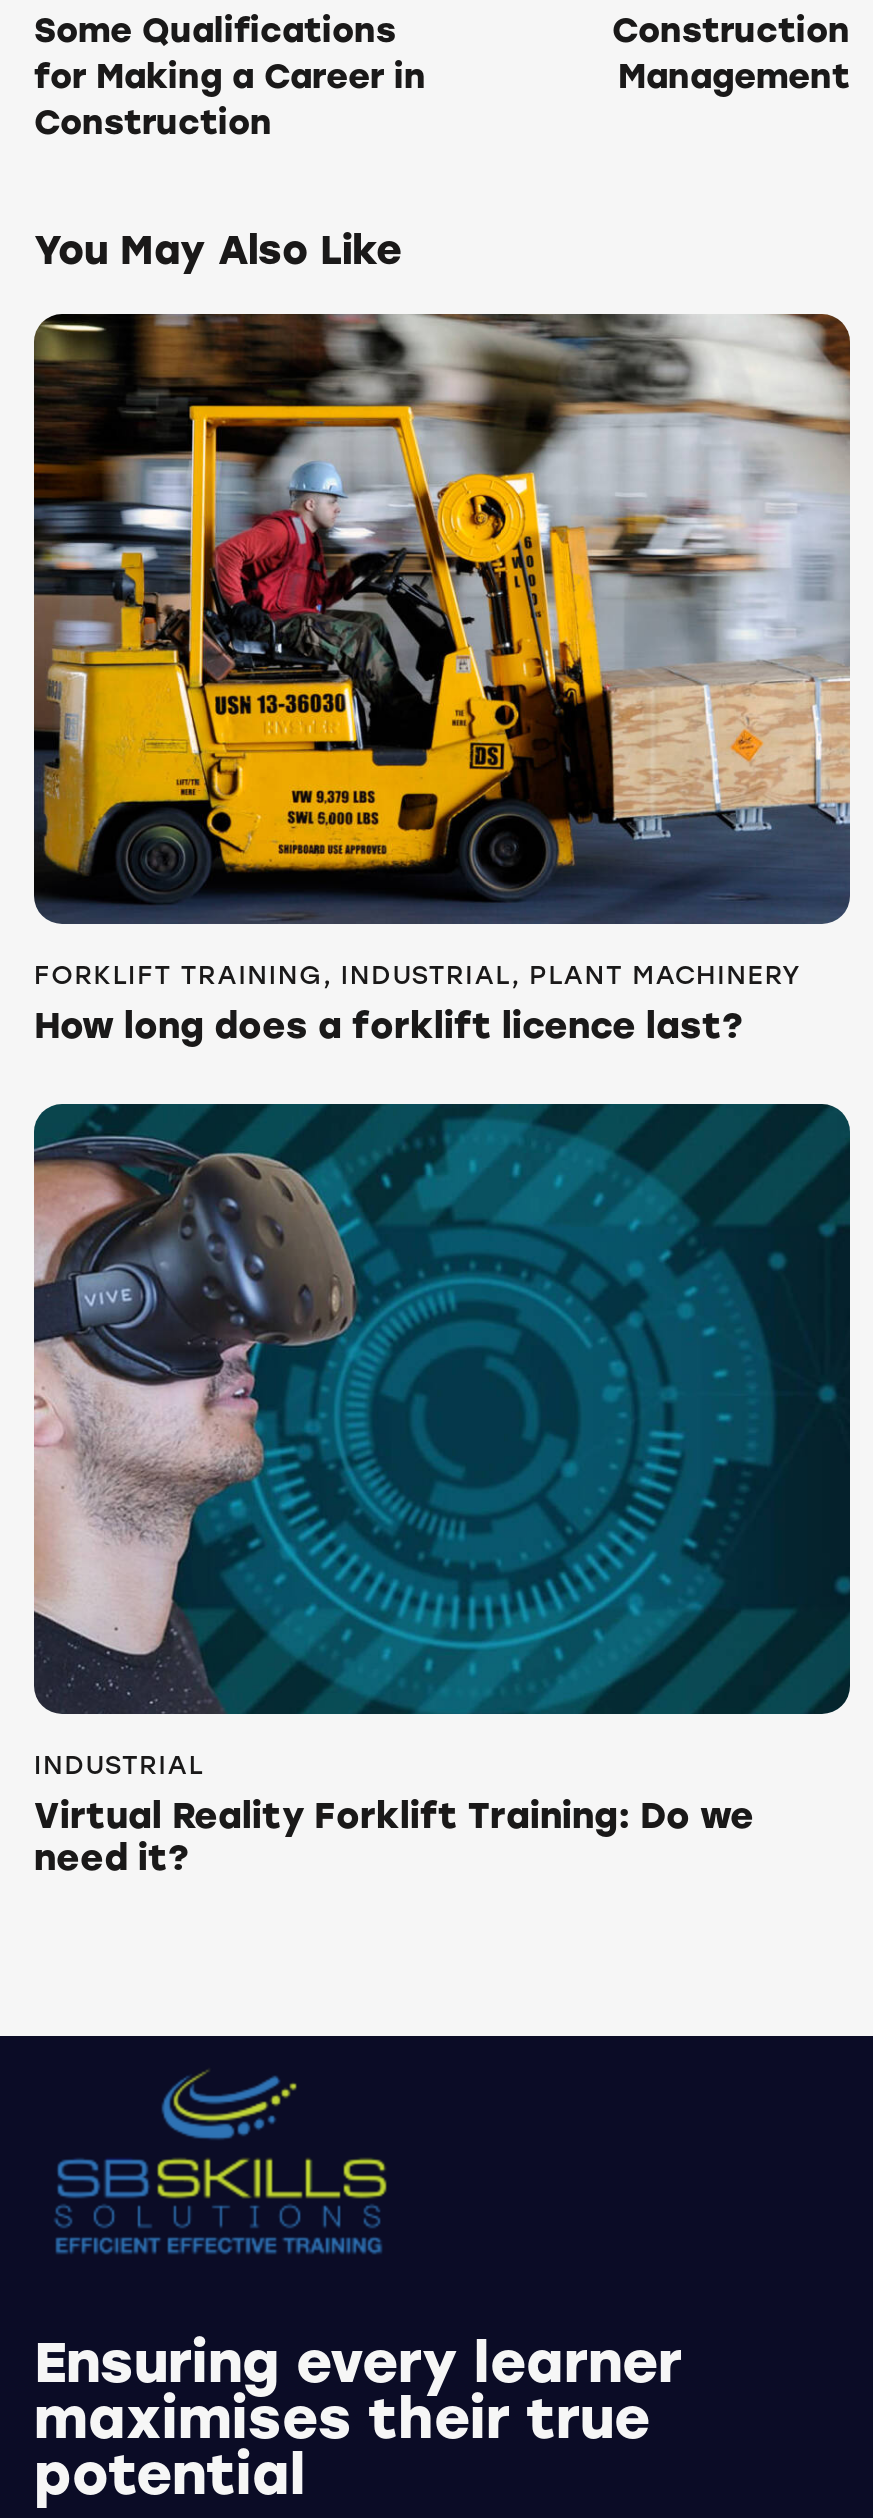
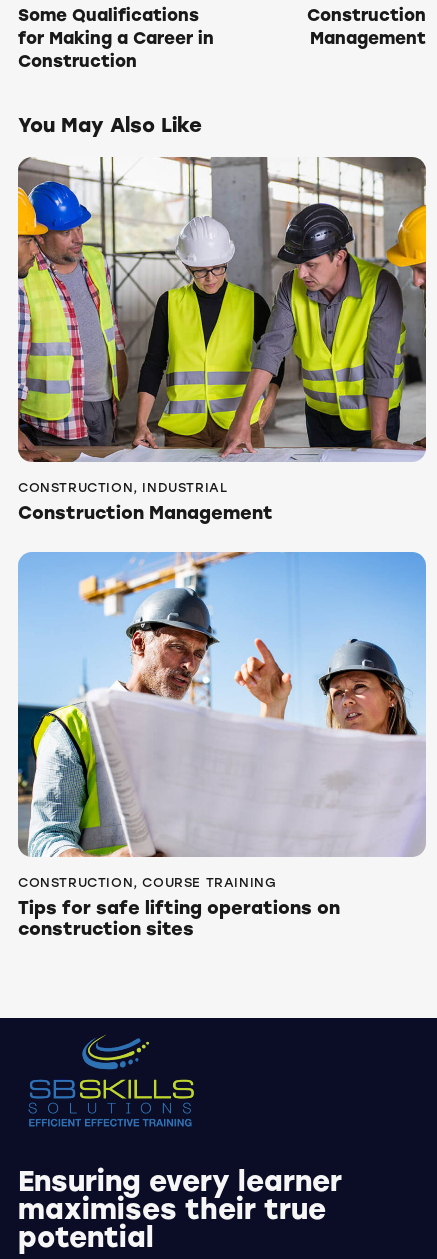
- [image]
- FORKLIFT TRAINING, INDUSTRIAL, PLANT MACHINERY
- How long does a forklift licence last?
+ [image]
+ CONSTRUCTION, INDUSTRIAL
+ Construction Management

- [image]
- INDUSTRIAL
- Virtual Reality Forklift Training: Do we
- need it?
+ [image]
+ CONSTRUCTION, COURSE TRAINING
+ Tips for safe lifting operations on
+ construction sites
